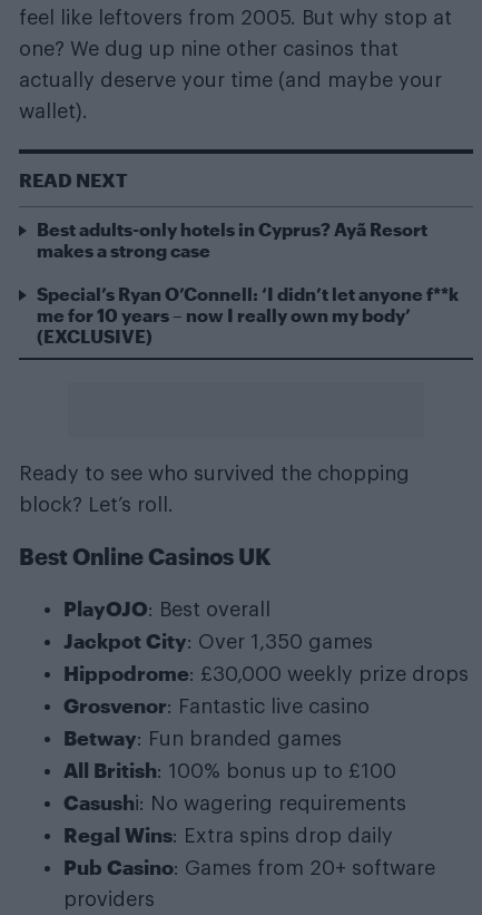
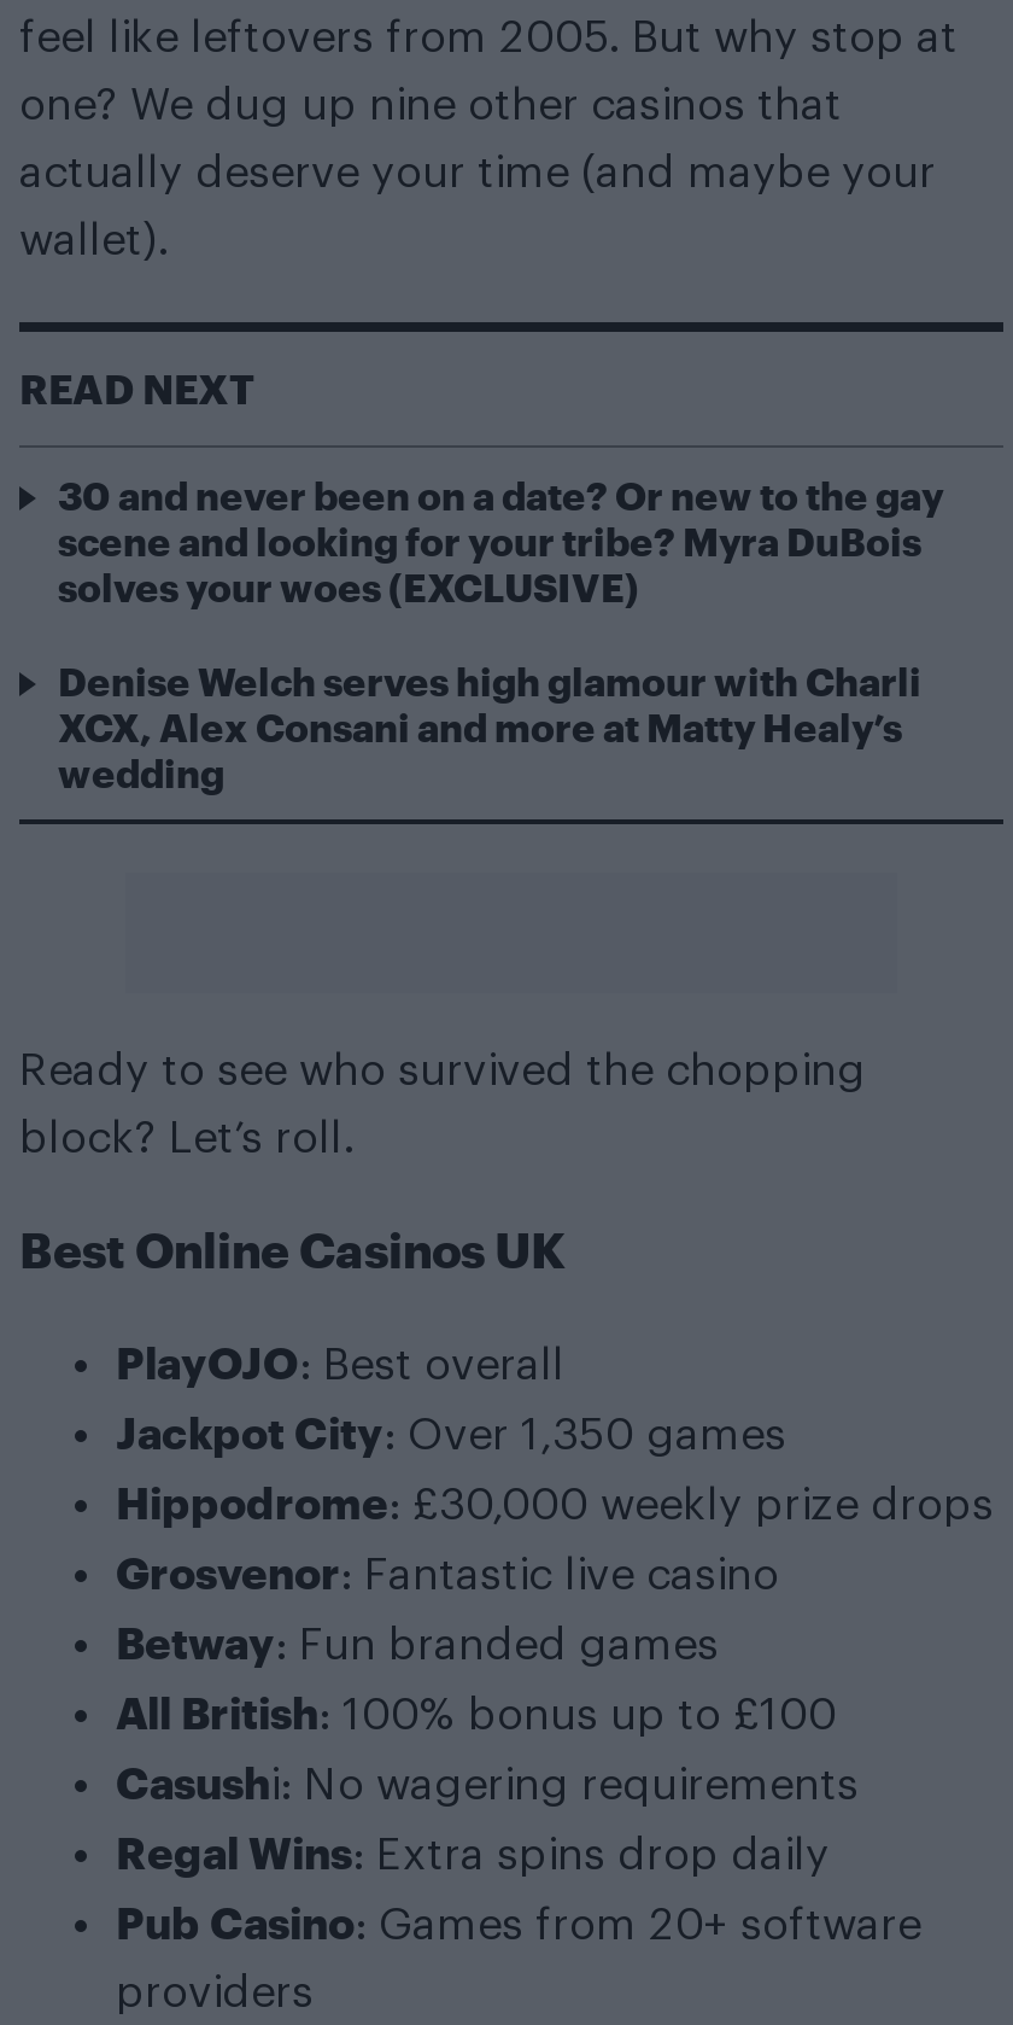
- Best adults-only hotels in Cyprus? Ayã Resort
- makes a strong case
+ 30 and never been on a date? Or new to the gay
+ scene and looking for your tribe? Myra DuBois
+ solves your woes (EXCLUSIVE)

- Special’s Ryan O’Connell: ‘I didn’t let anyone f**k
- me for 10 years – now I really own my body’
- (EXCLUSIVE)
+ Denise Welch serves high glamour with Charli
+ XCX, Alex Consani and more at Matty Healy’s
+ wedding
